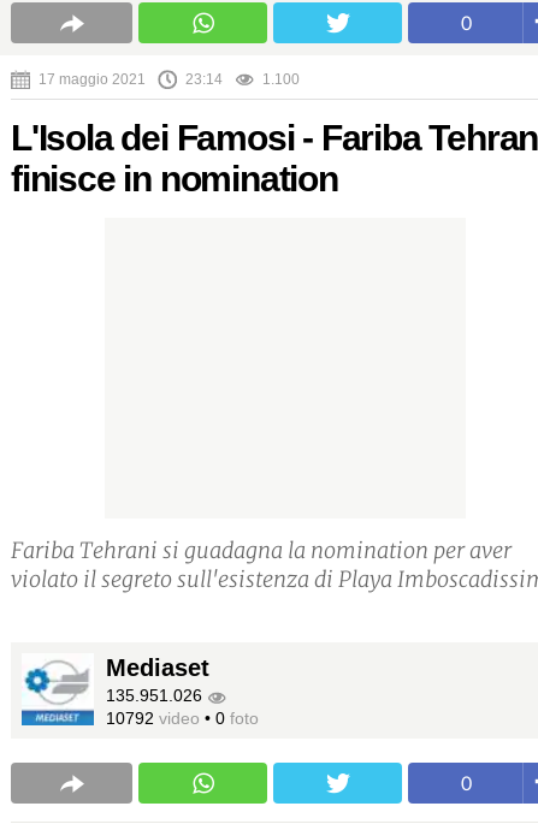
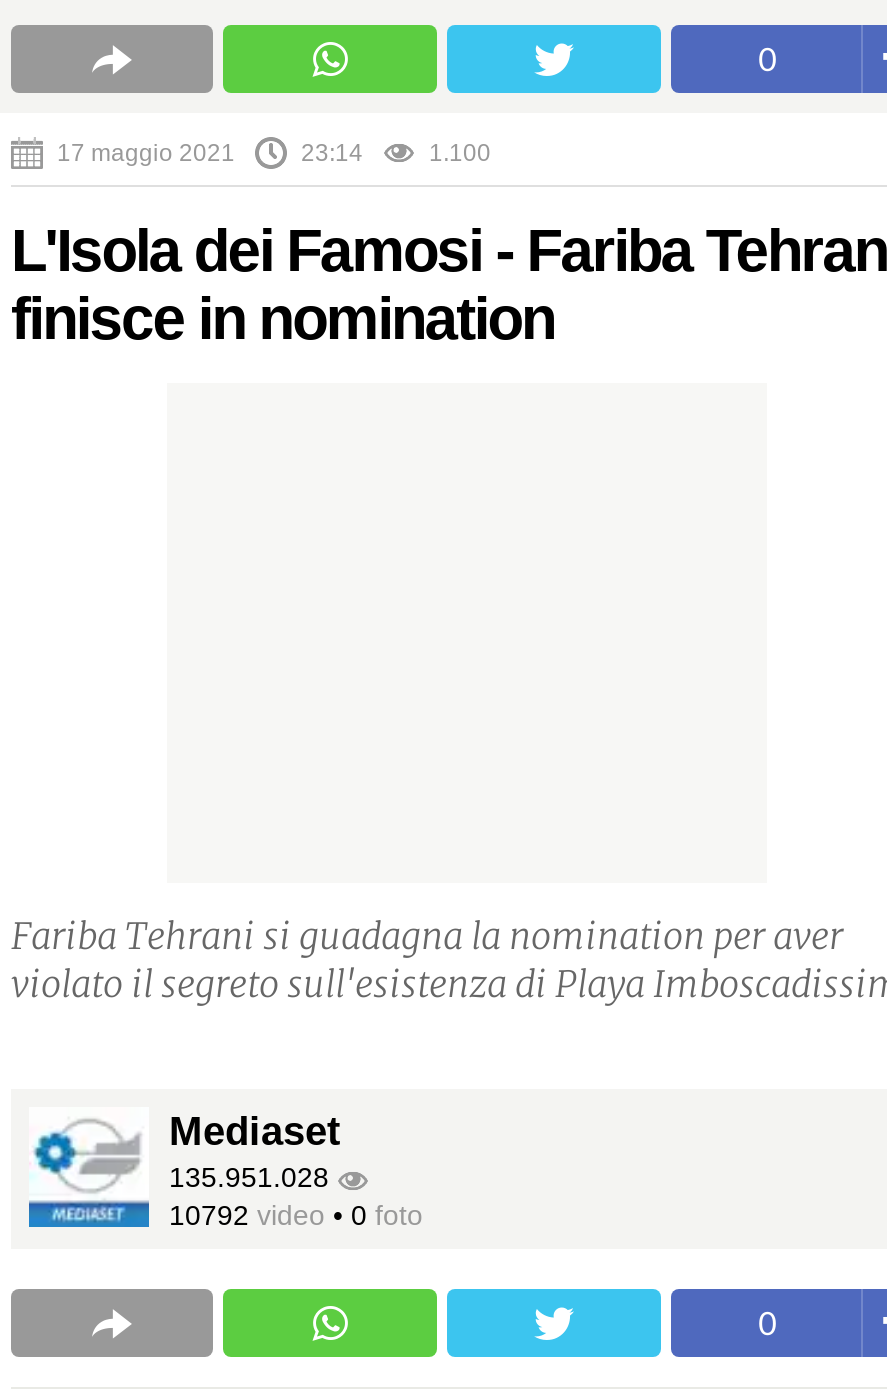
- 135.951.026
+ 135.951.028
